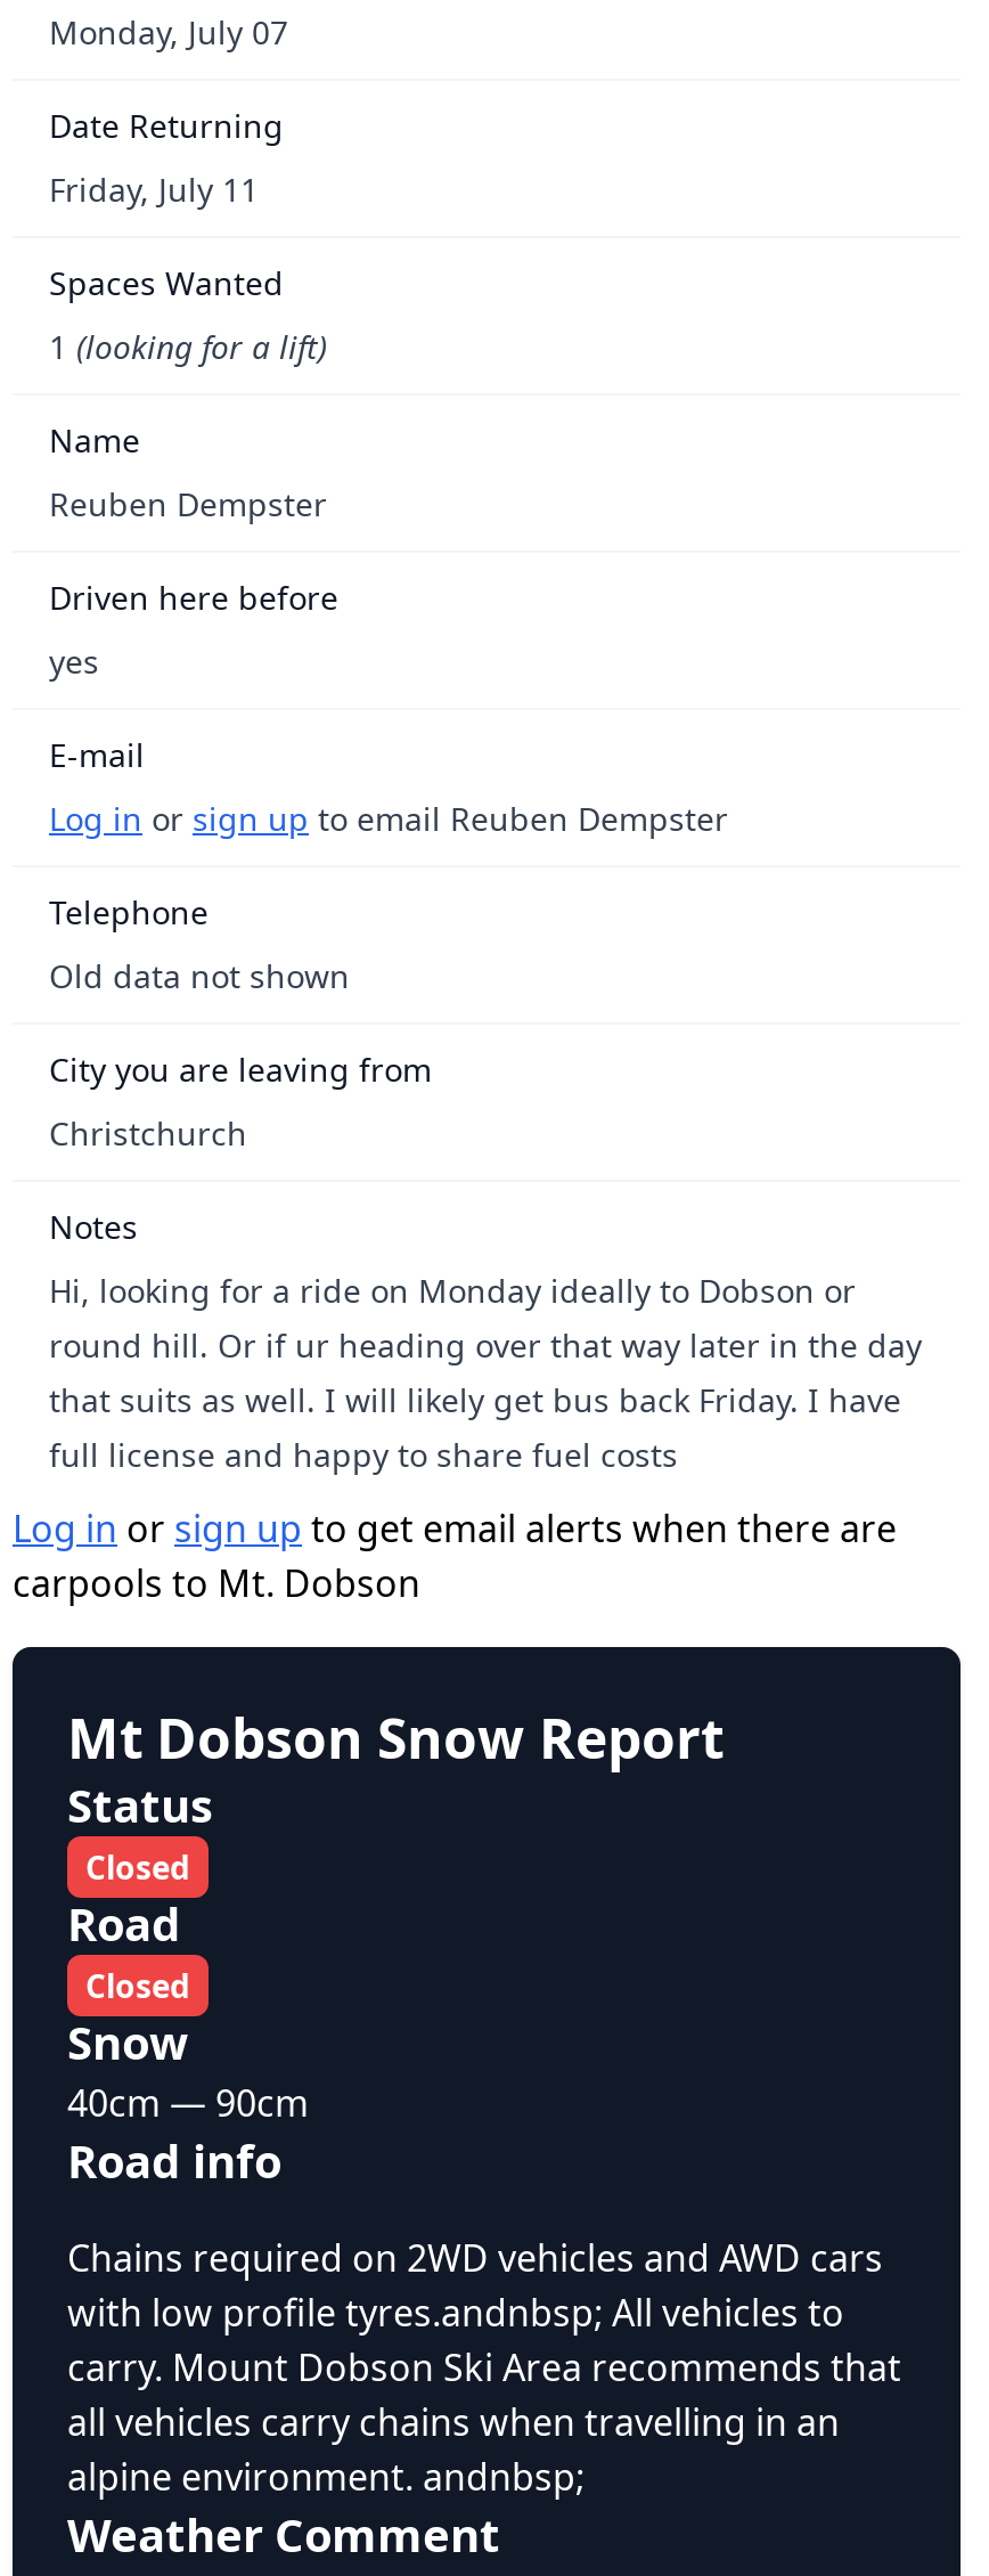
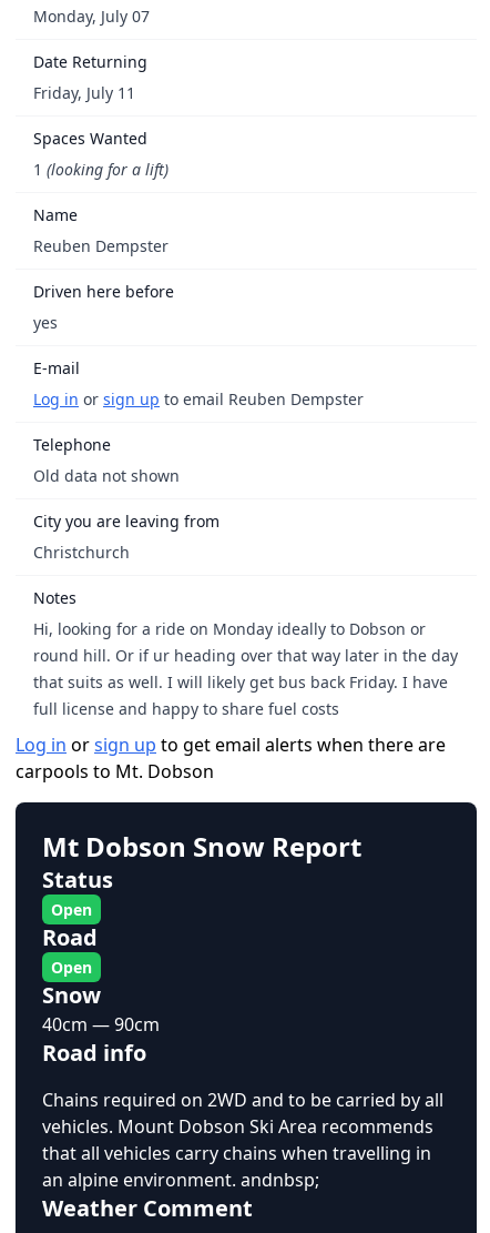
- Closed
+ Open

- Closed
+ Open

- Chains required on 2WD vehicles and AWD cars
- with low profile tyres.andnbsp; All vehicles to
- carry. Mount Dobson Ski Area recommends that
- all vehicles carry chains when travelling in an
- alpine environment. andnbsp;
+ Chains required on 2WD and to be carried by all
+ vehicles. Mount Dobson Ski Area recommends
+ that all vehicles carry chains when travelling in
+ an alpine environment. andnbsp;
